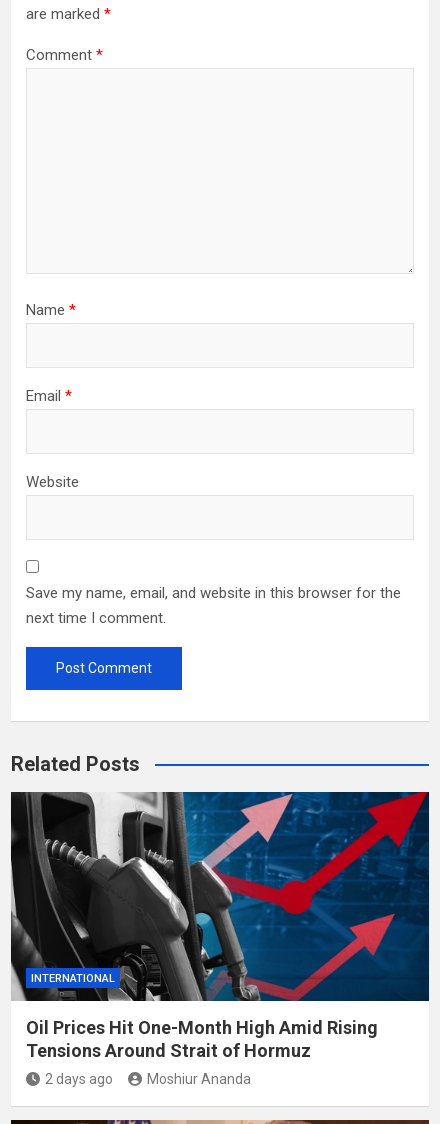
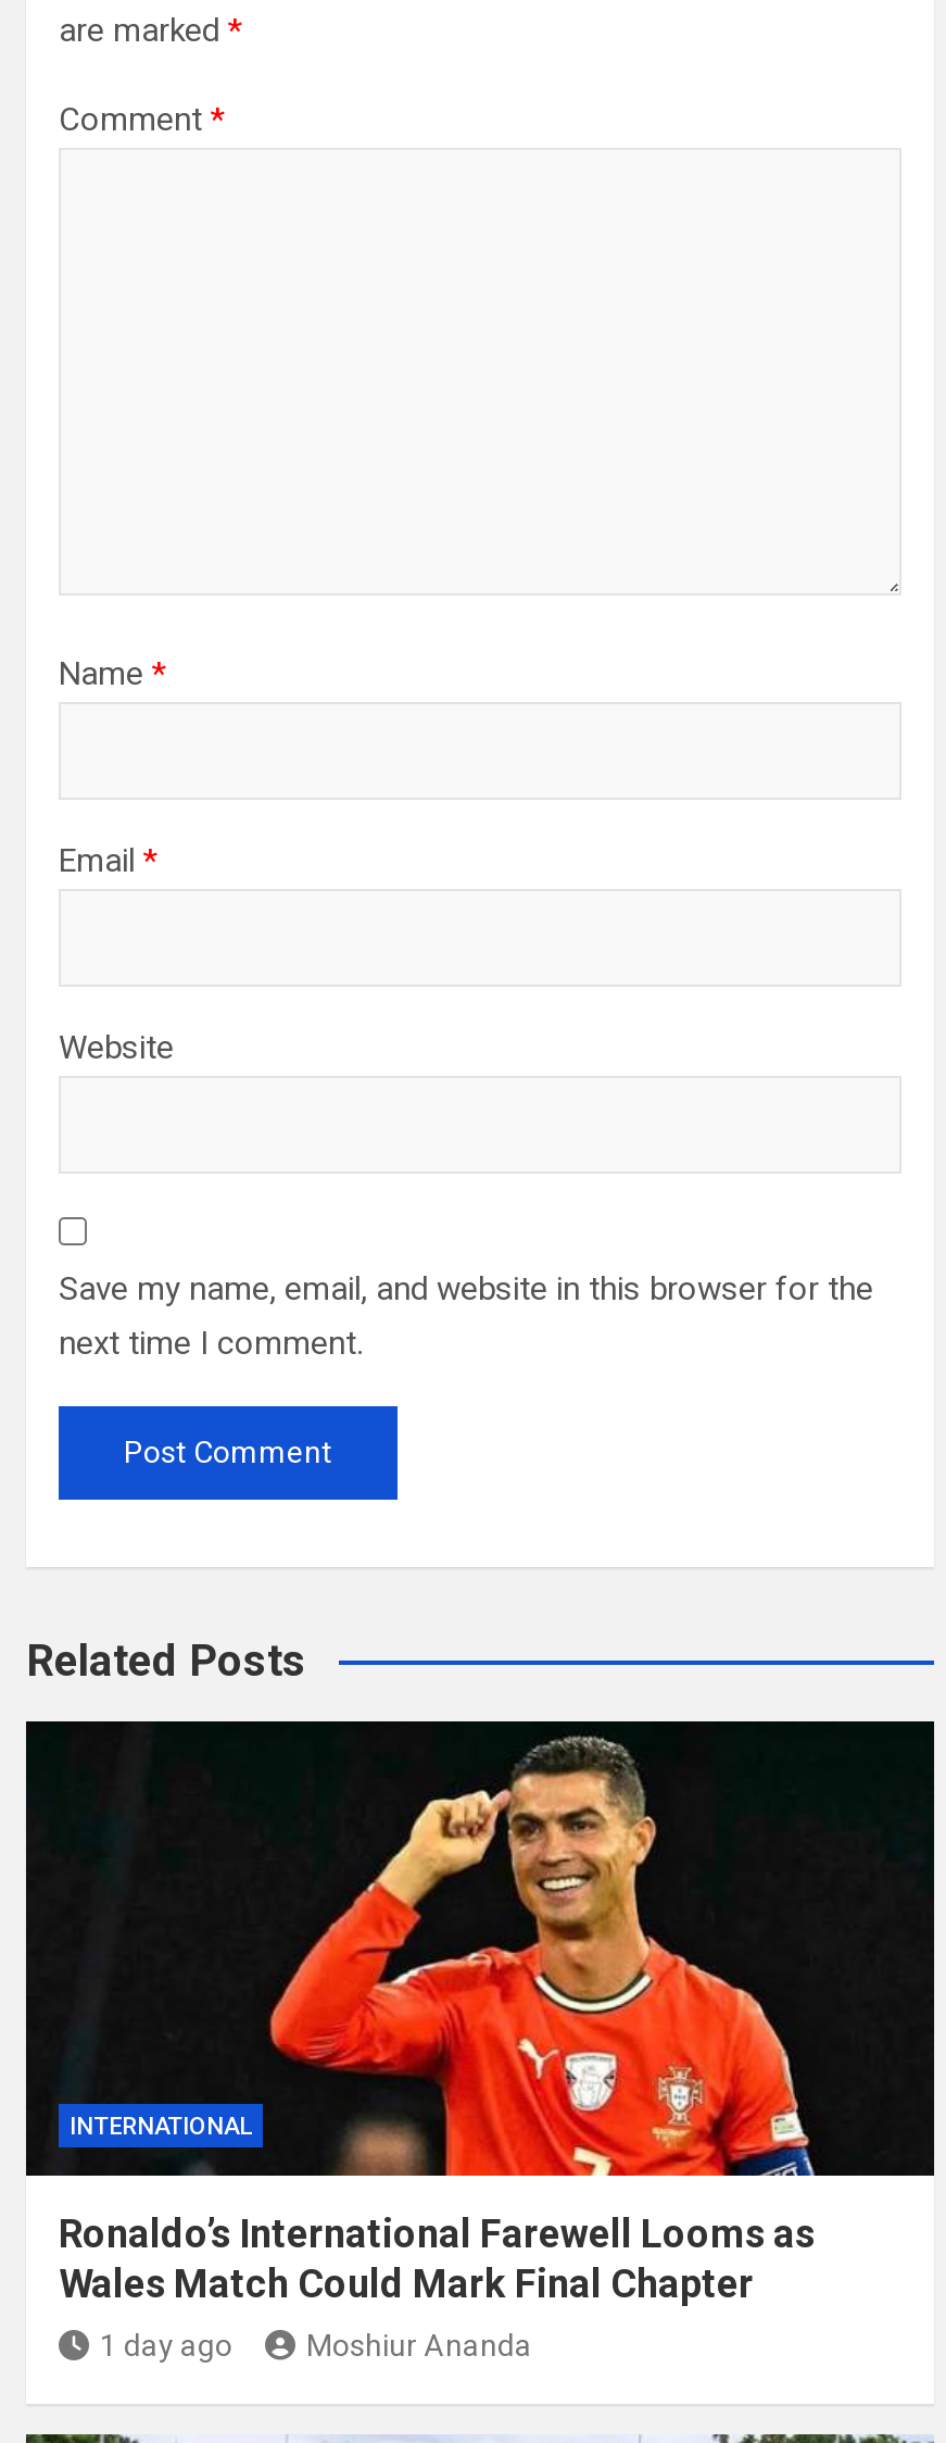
- [image]
- Oil Prices Hit One-Month High Amid Rising
- Tensions Around Strait of Hormuz
+ [image]
+ Ronaldo’s International Farewell Looms as
+ Wales Match Could Mark Final Chapter

- 2 days ago
+ 1 day ago
